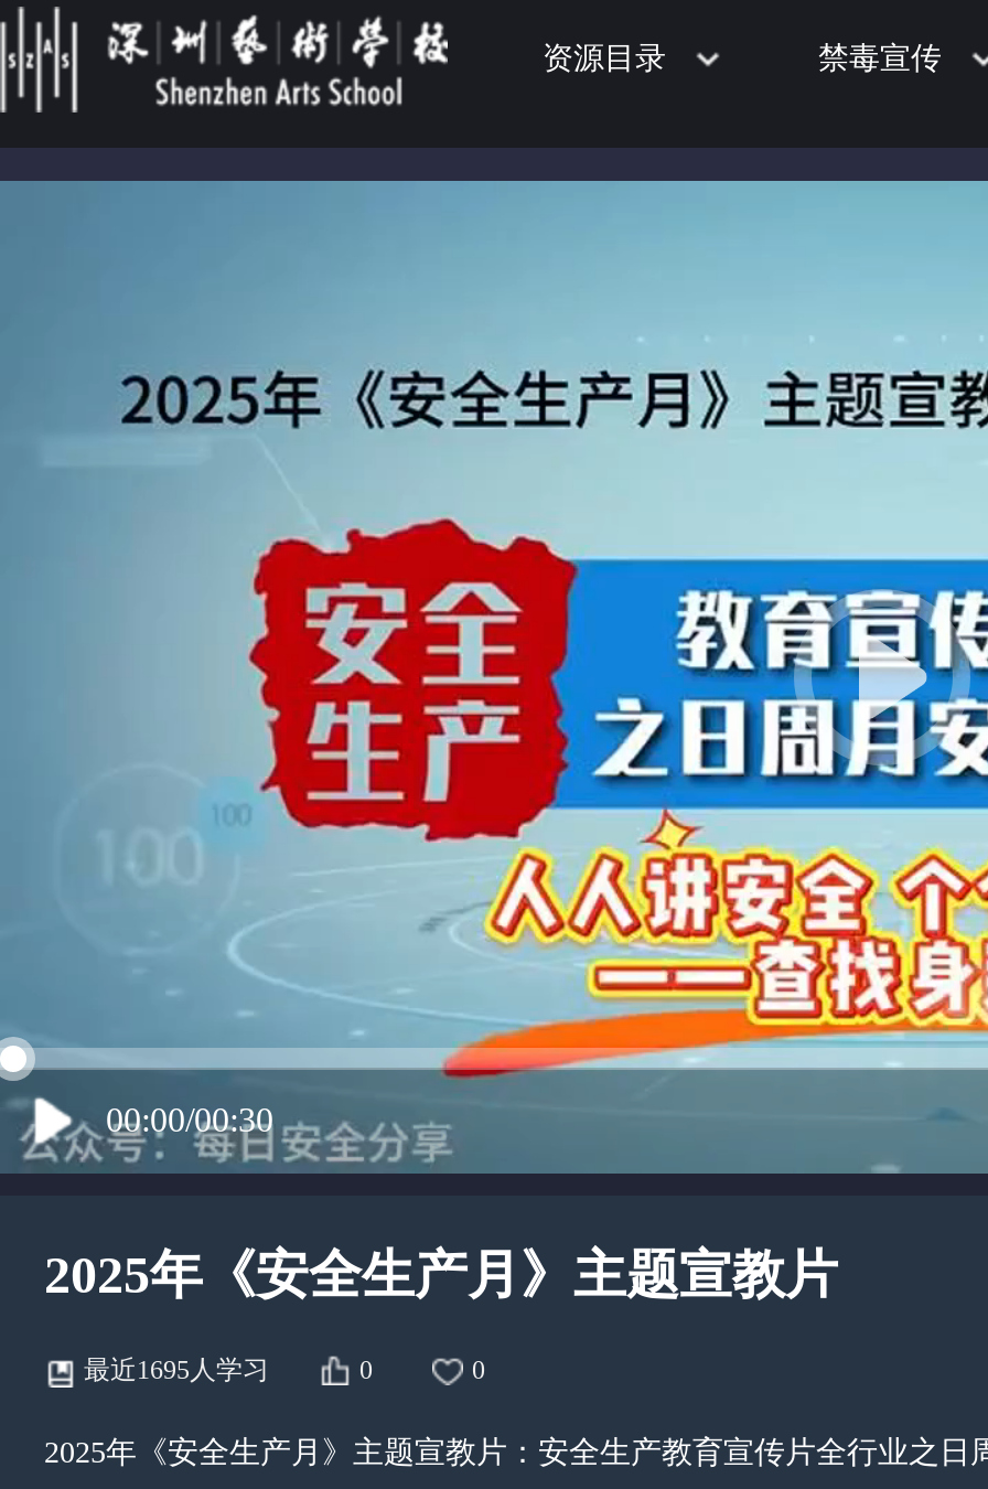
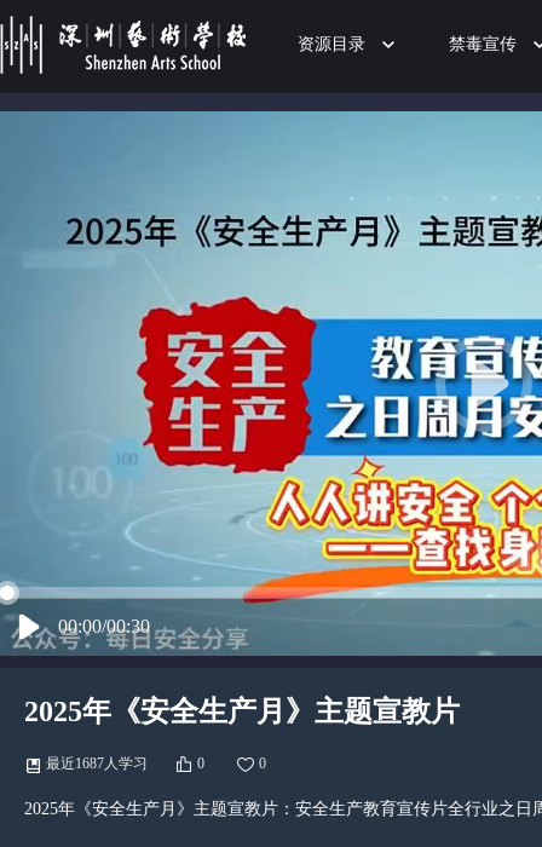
- 最近1695人学习
+ 最近1687人学习
